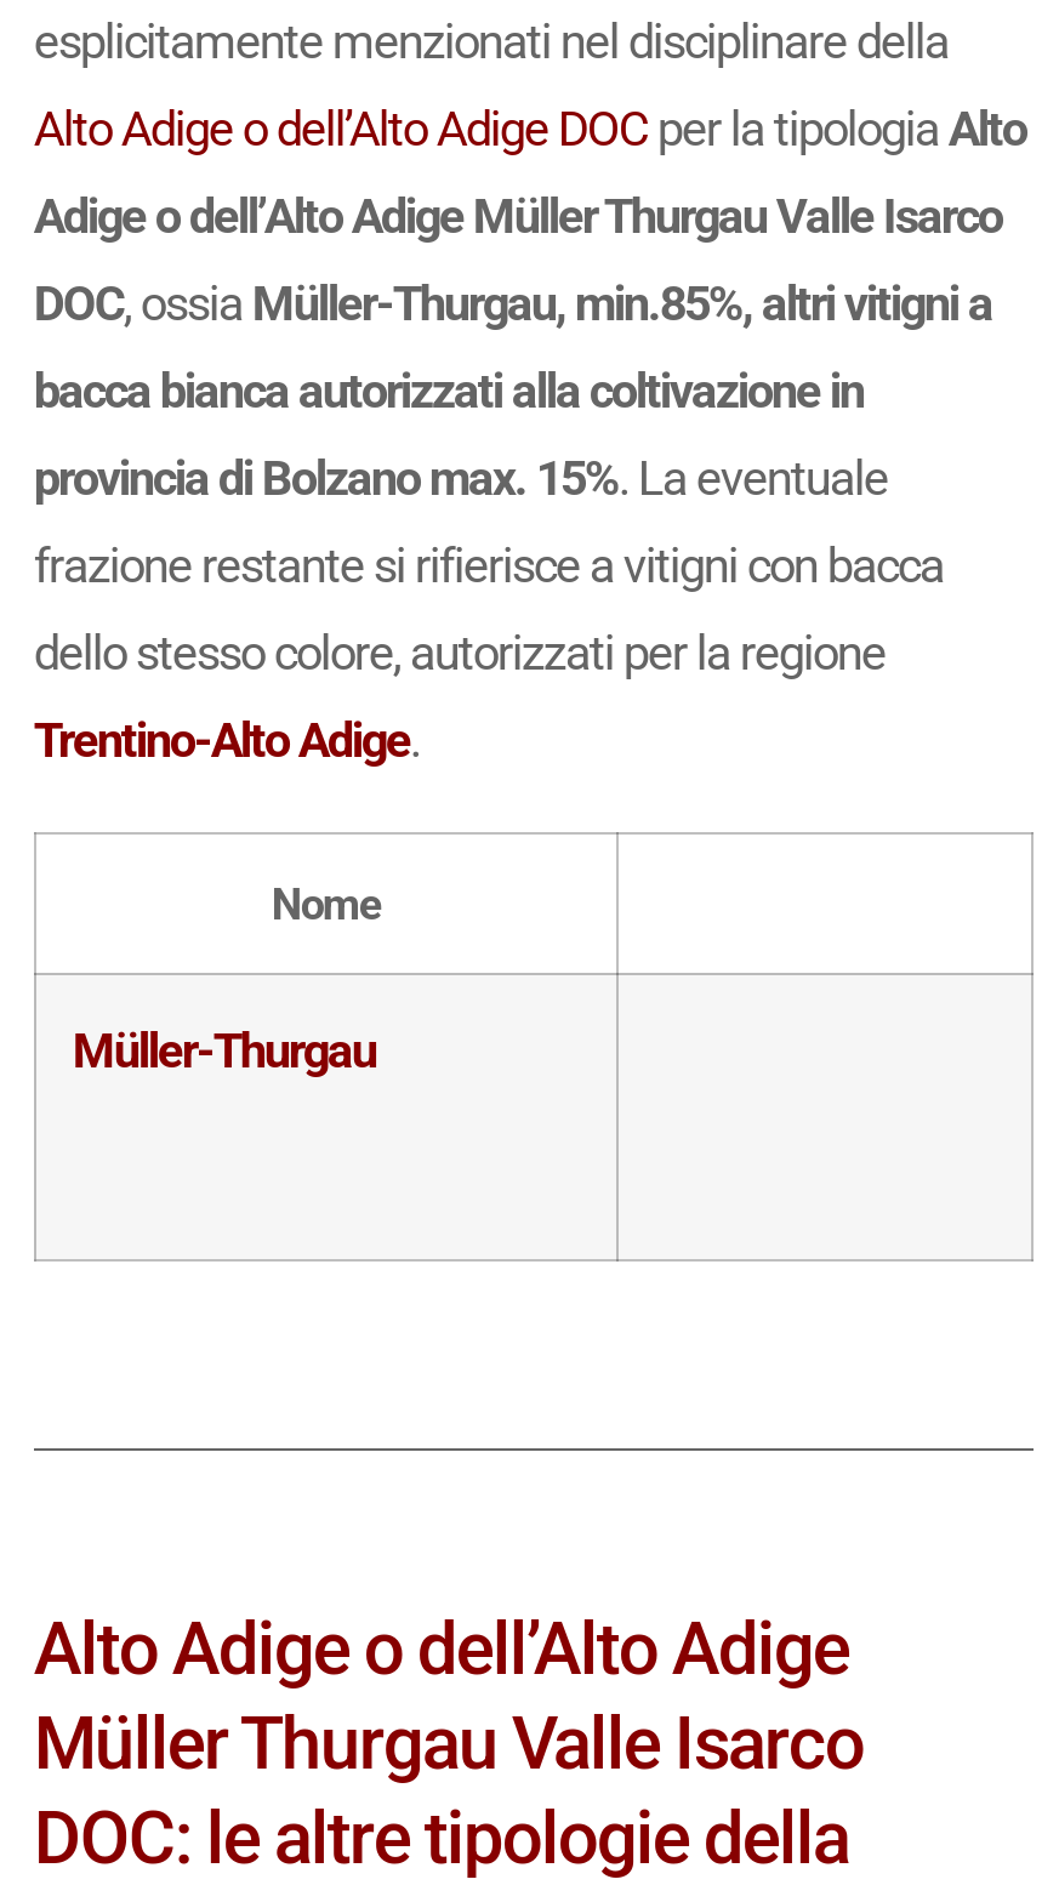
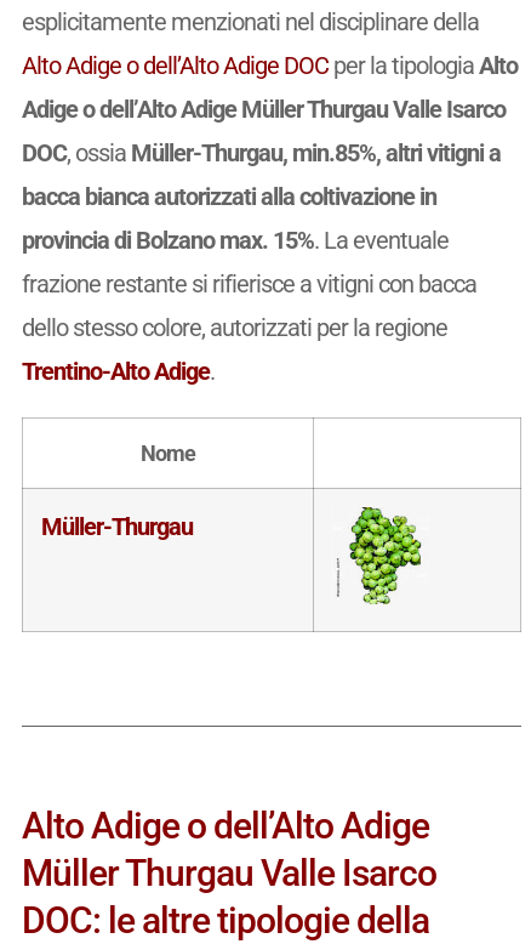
+ [image]
